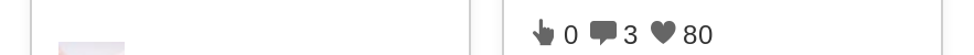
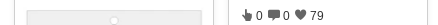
- 3
+ 0

- 80
+ 79
